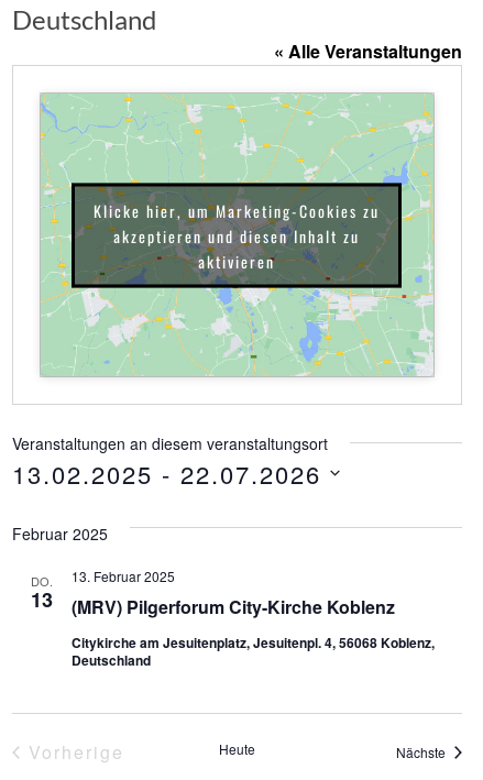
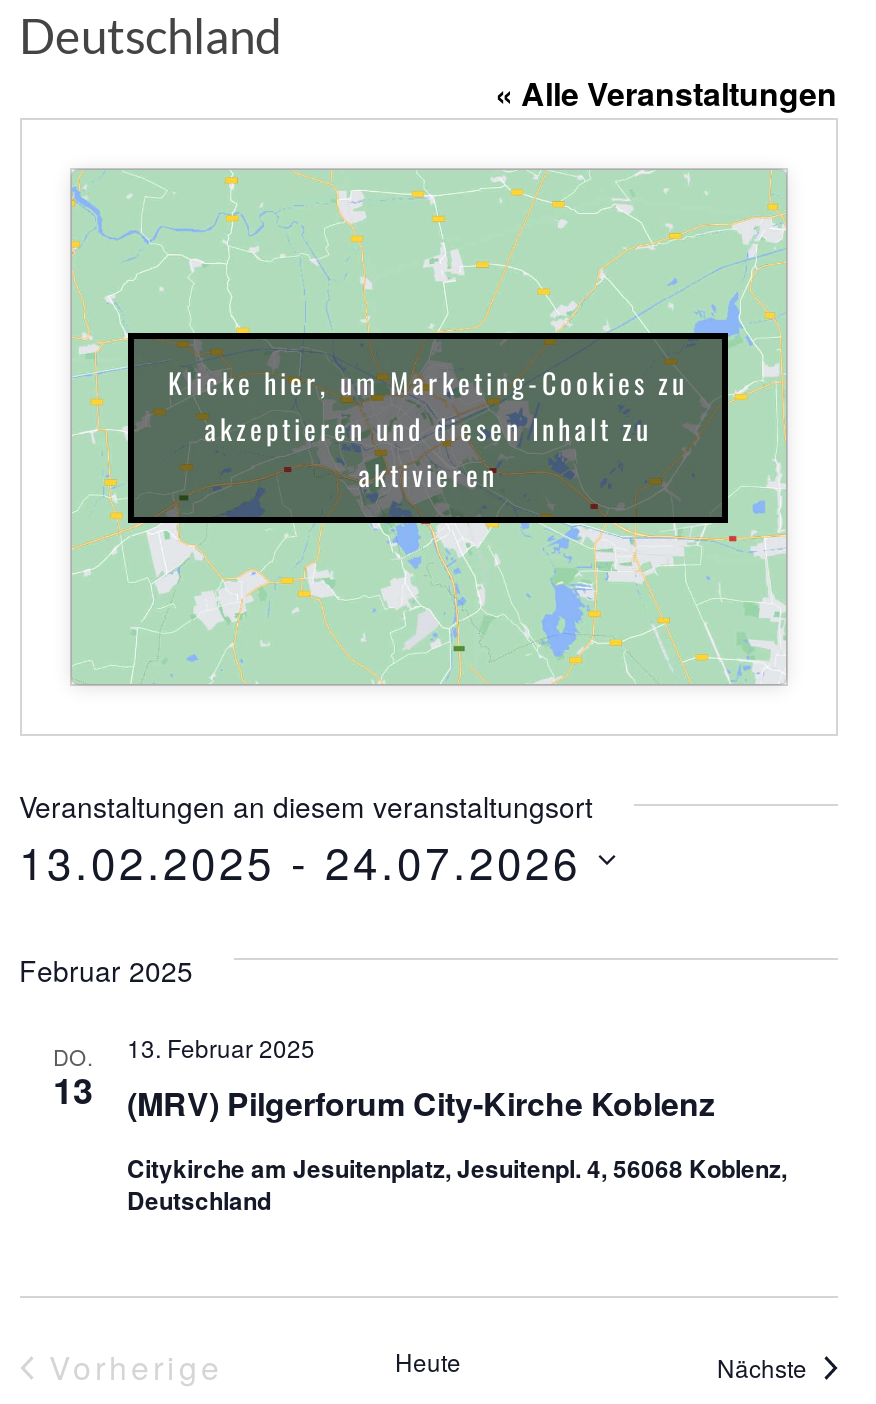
- 13.02.2025 - 22.07.2026
+ 13.02.2025 - 24.07.2026
